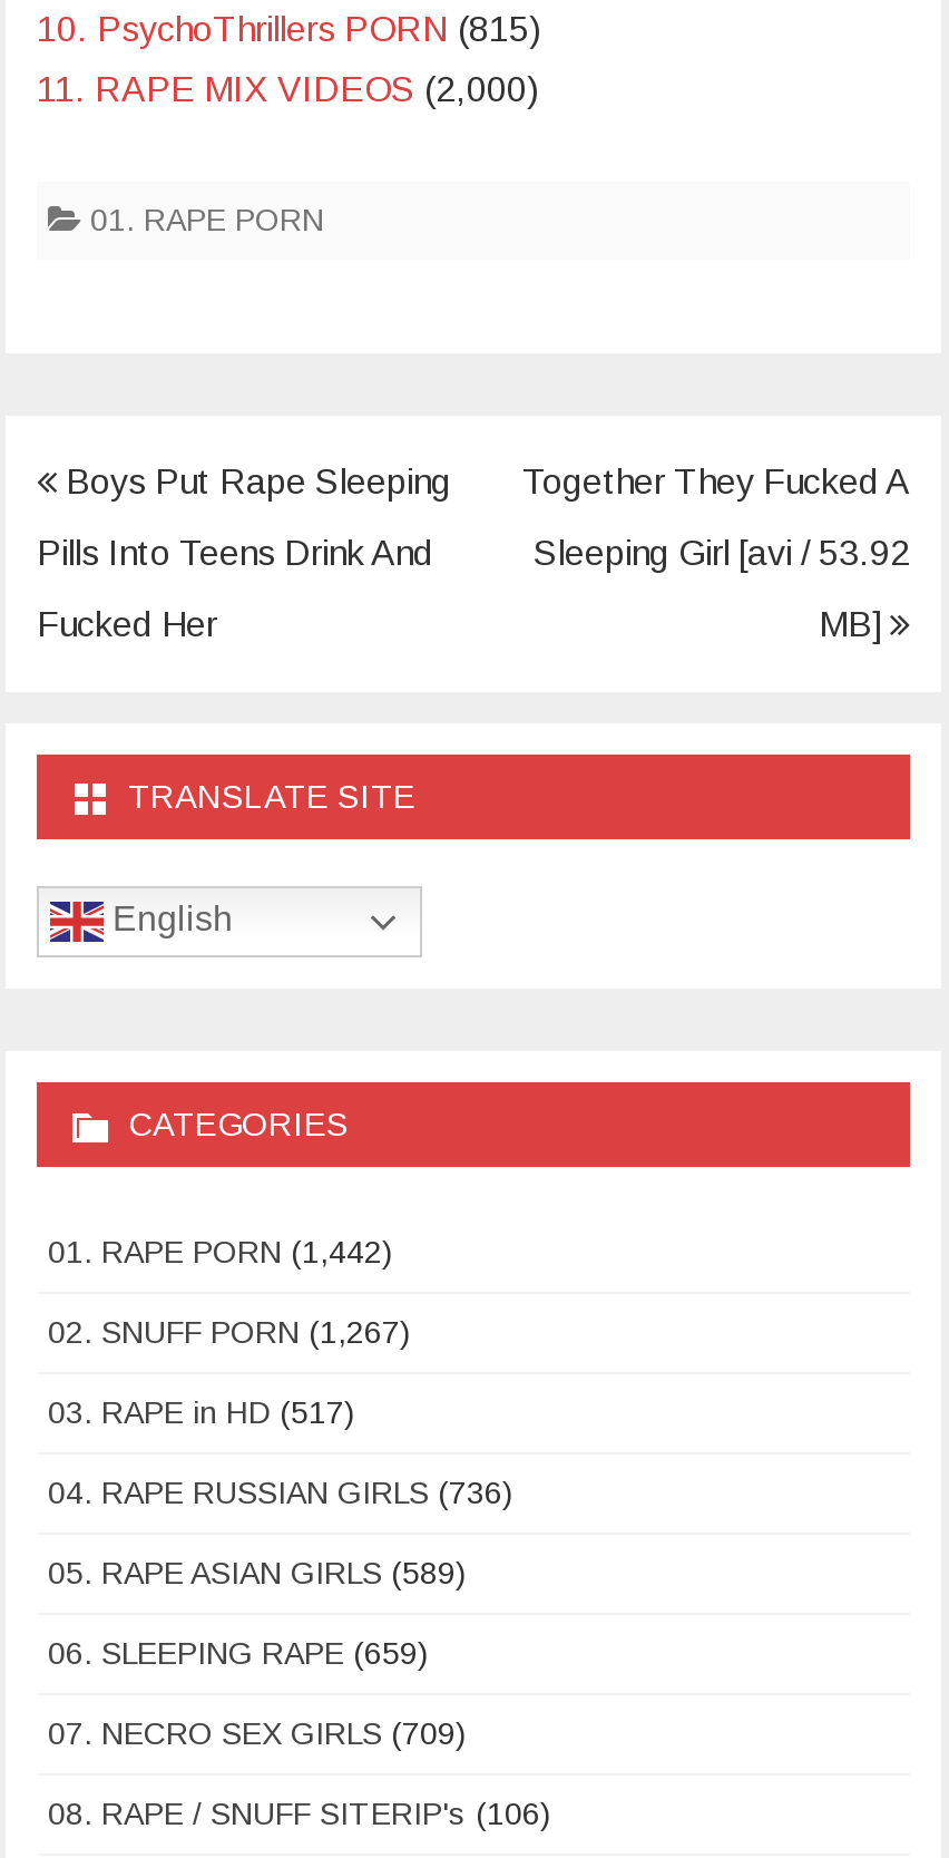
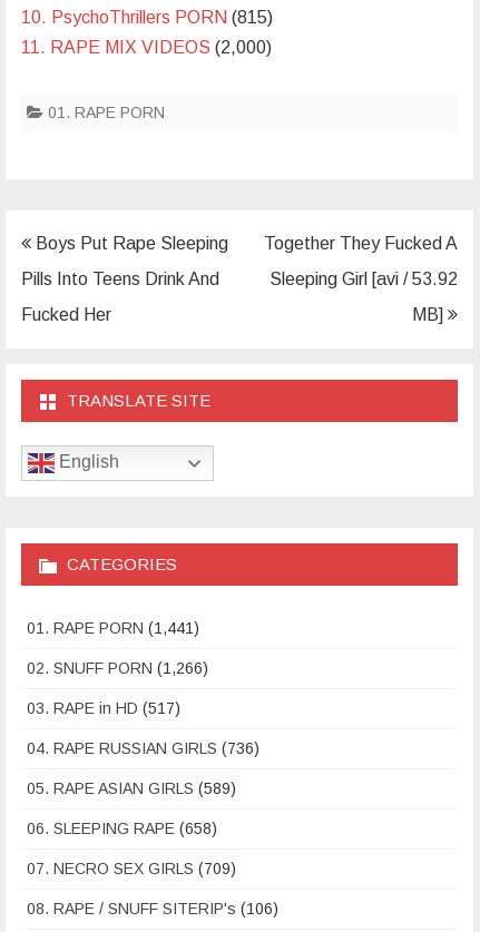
- 01. RAPE PORN (1,442)
+ 01. RAPE PORN (1,441)

- 02. SNUFF PORN (1,267)
+ 02. SNUFF PORN (1,266)

- 06. SLEEPING RAPE (659)
+ 06. SLEEPING RAPE (658)
